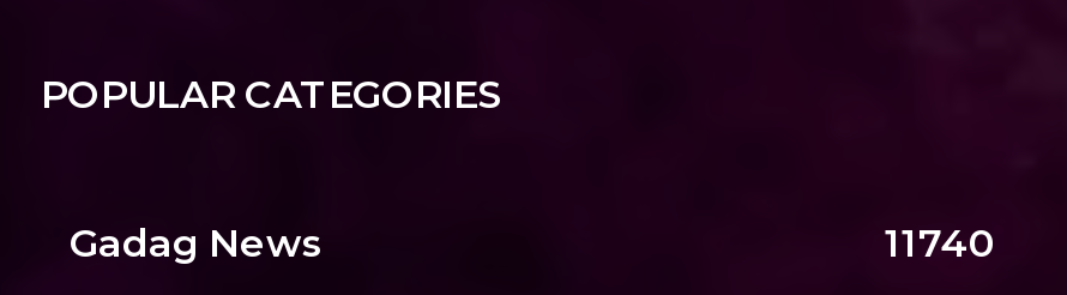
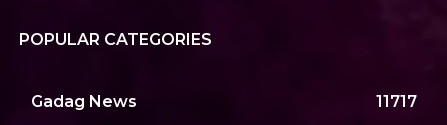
- 11740
+ 11717
